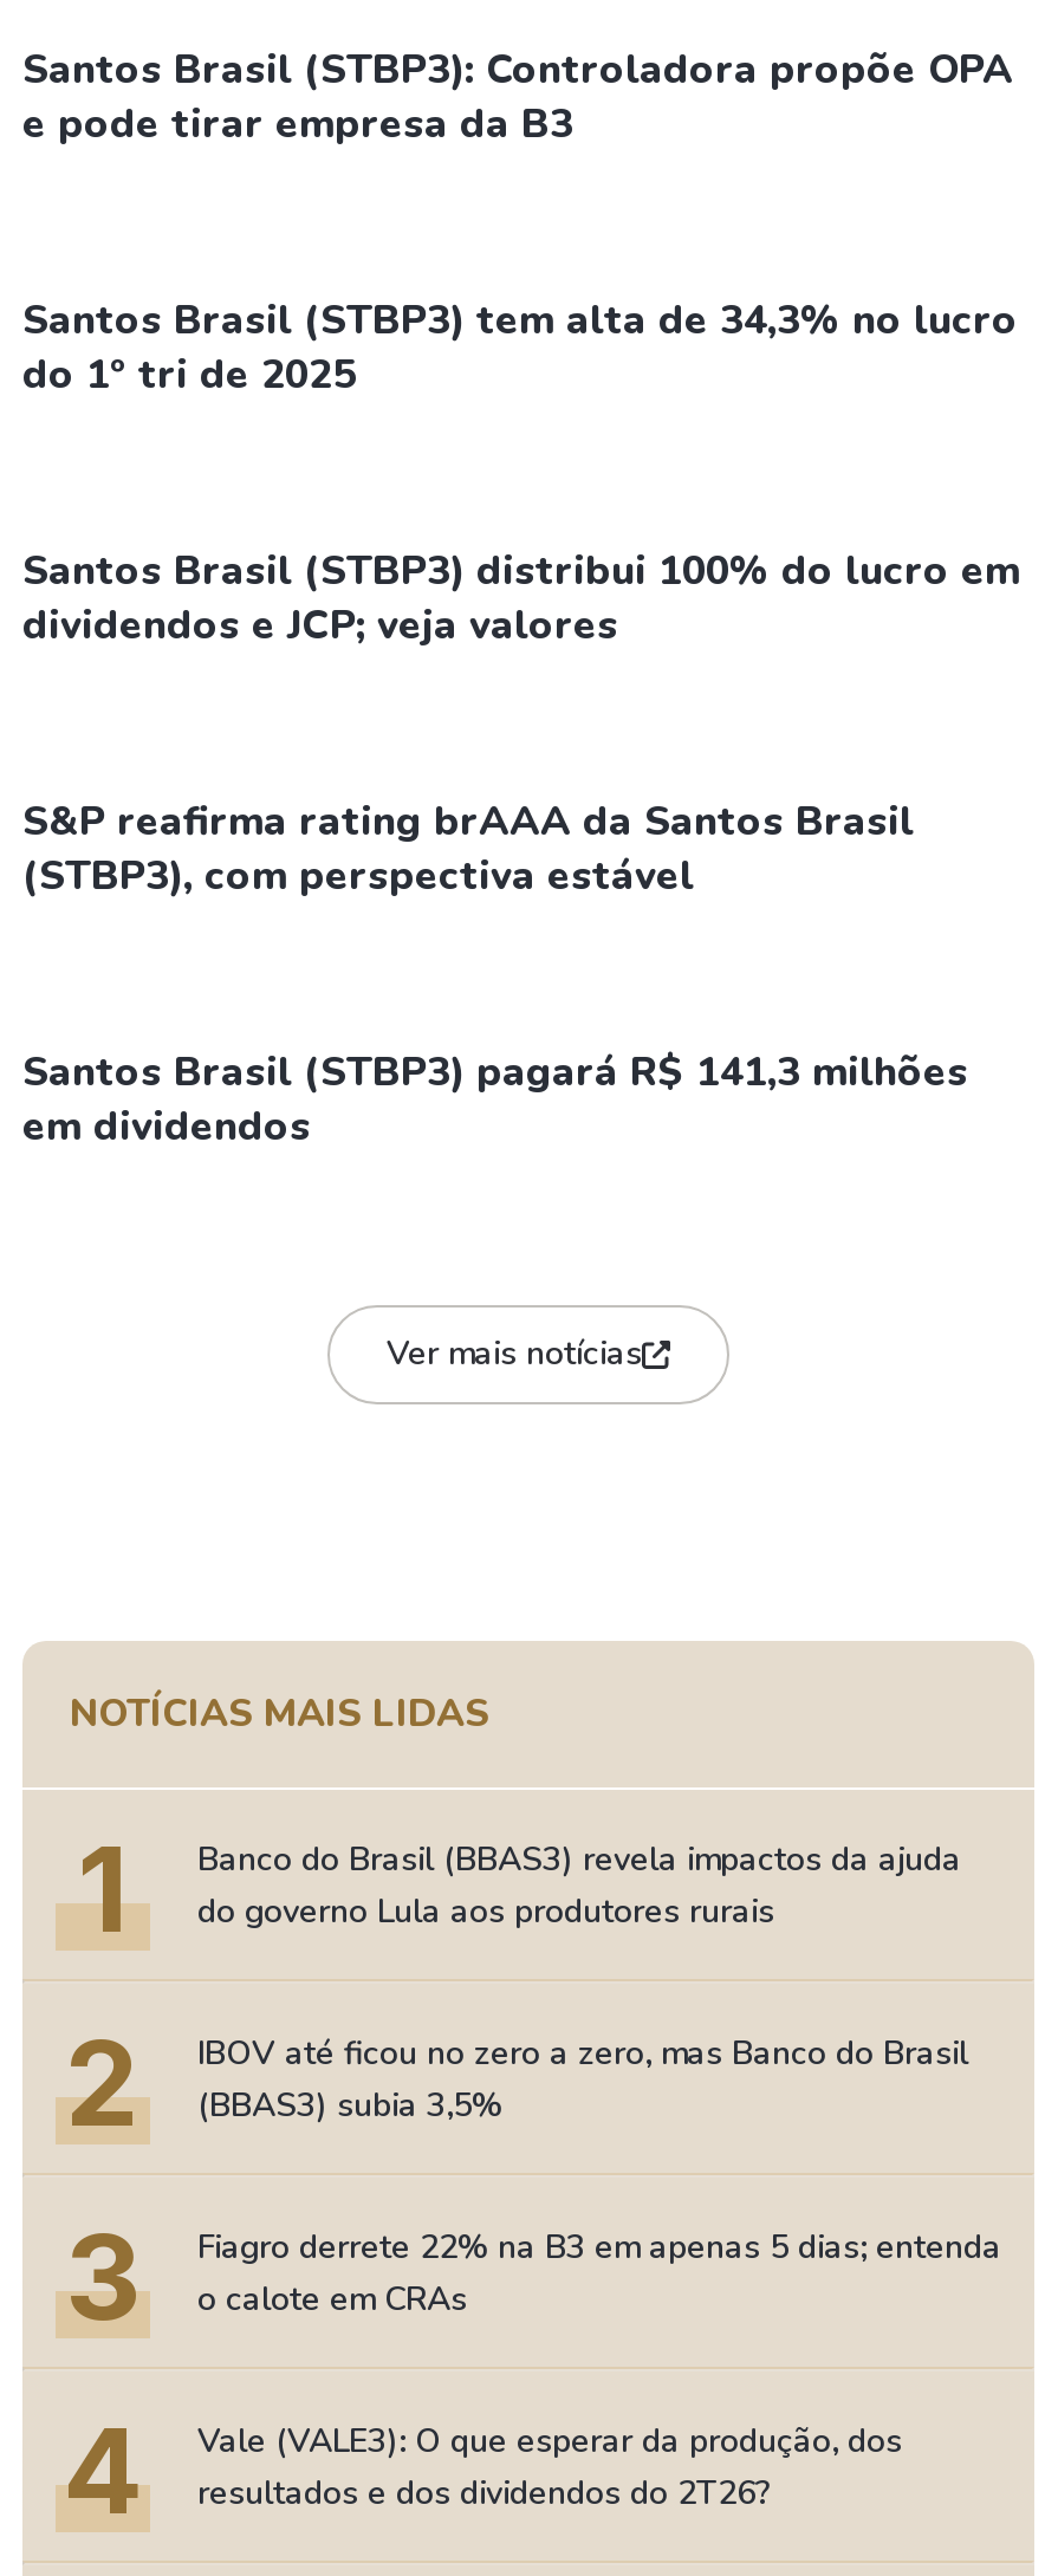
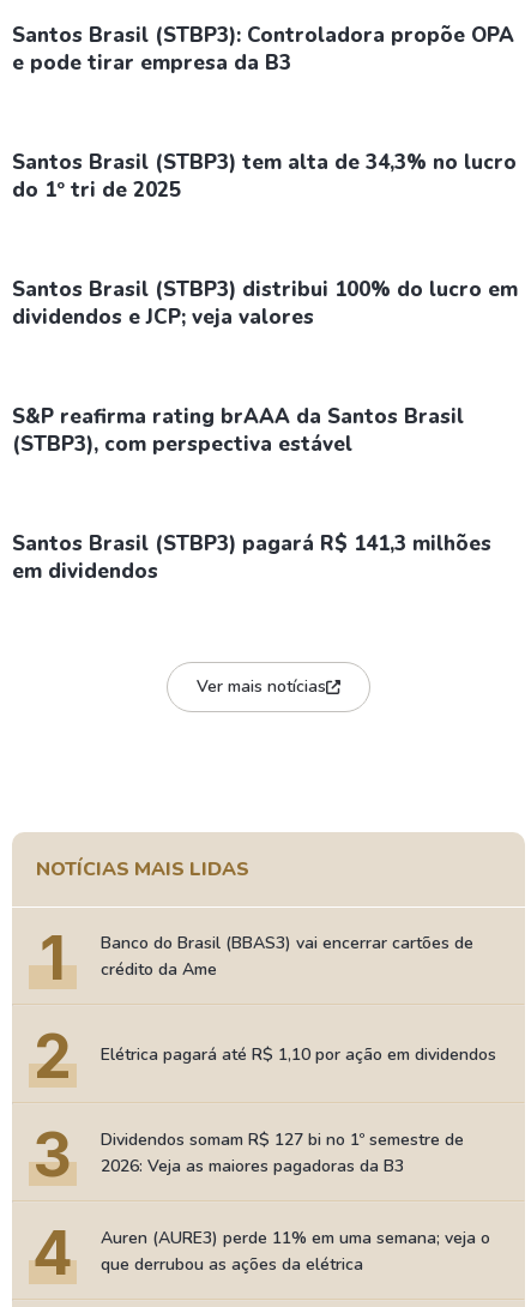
- Banco do Brasil (BBAS3) revela impactos da ajuda
- do governo Lula aos produtores rurais
+ Banco do Brasil (BBAS3) vai encerrar cartões de
+ crédito da Ame

- IBOV até ficou no zero a zero, mas Banco do Brasil
- (BBAS3) subia 3,5%
+ Elétrica pagará até R$ 1,10 por ação em dividendos

- Fiagro derrete 22% na B3 em apenas 5 dias; entenda
- o calote em CRAs
+ Dividendos somam R$ 127 bi no 1º semestre de
+ 2026: Veja as maiores pagadoras da B3

- Vale (VALE3): O que esperar da produção, dos
- resultados e dos dividendos do 2T26?
+ Auren (AURE3) perde 11% em uma semana; veja o
+ que derrubou as ações da elétrica
